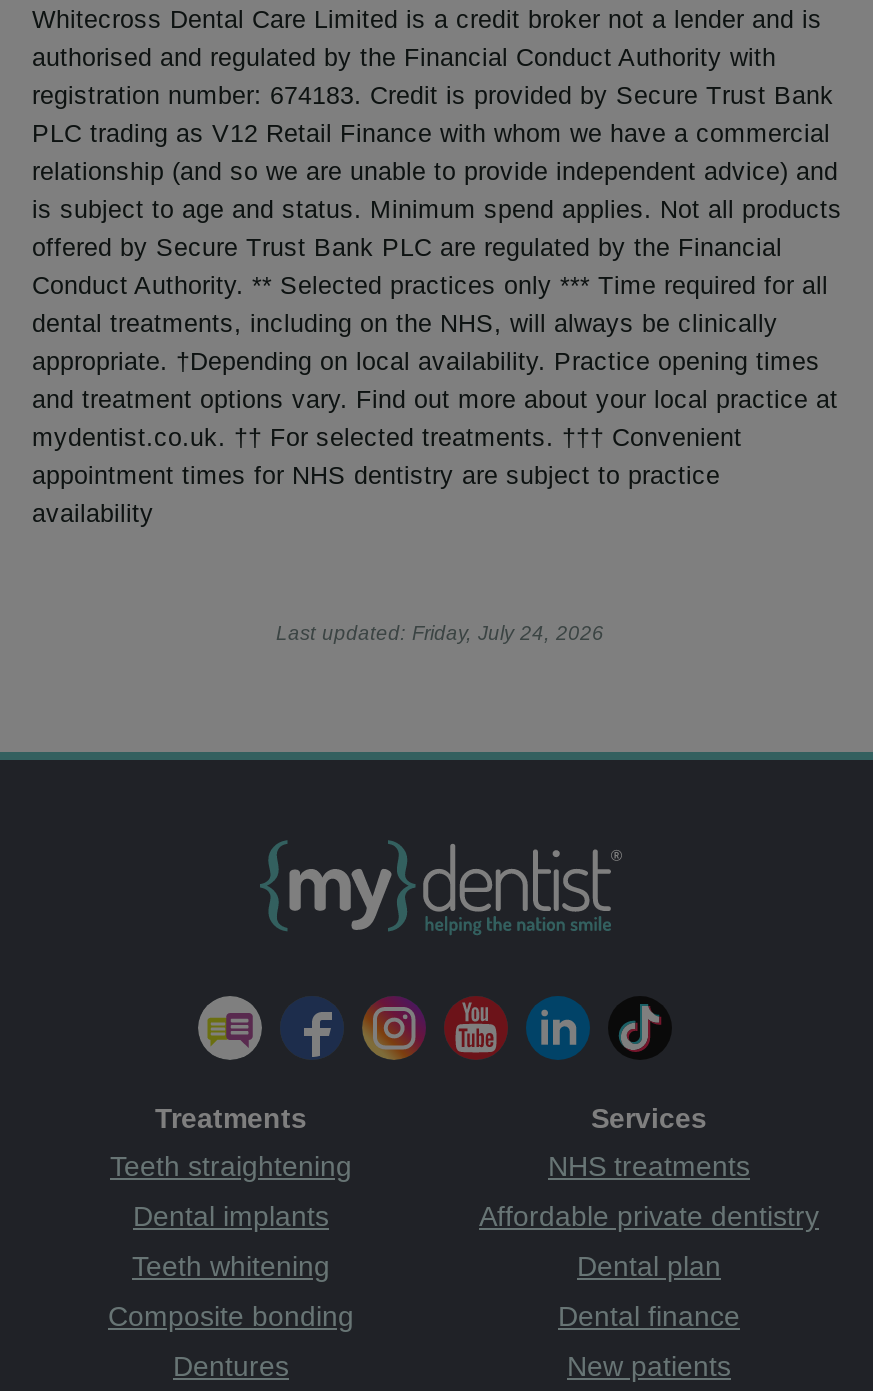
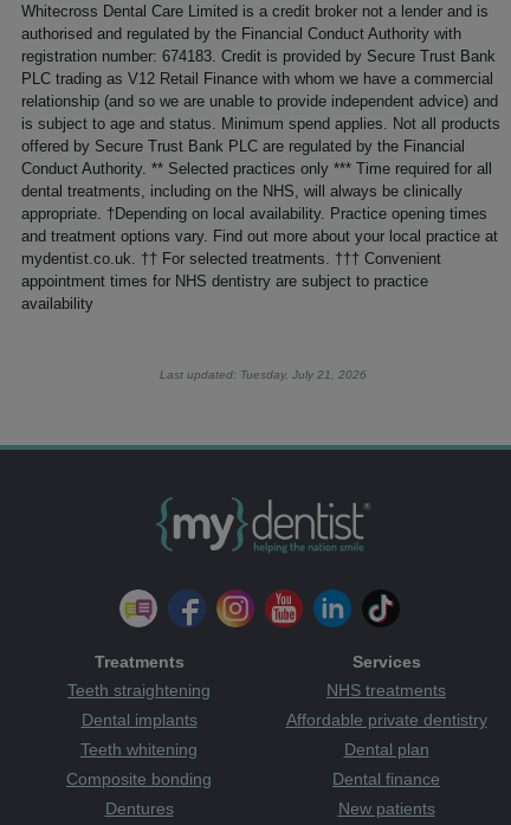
- Last updated: Friday, July 24, 2026
+ Last updated: Tuesday, July 21, 2026
